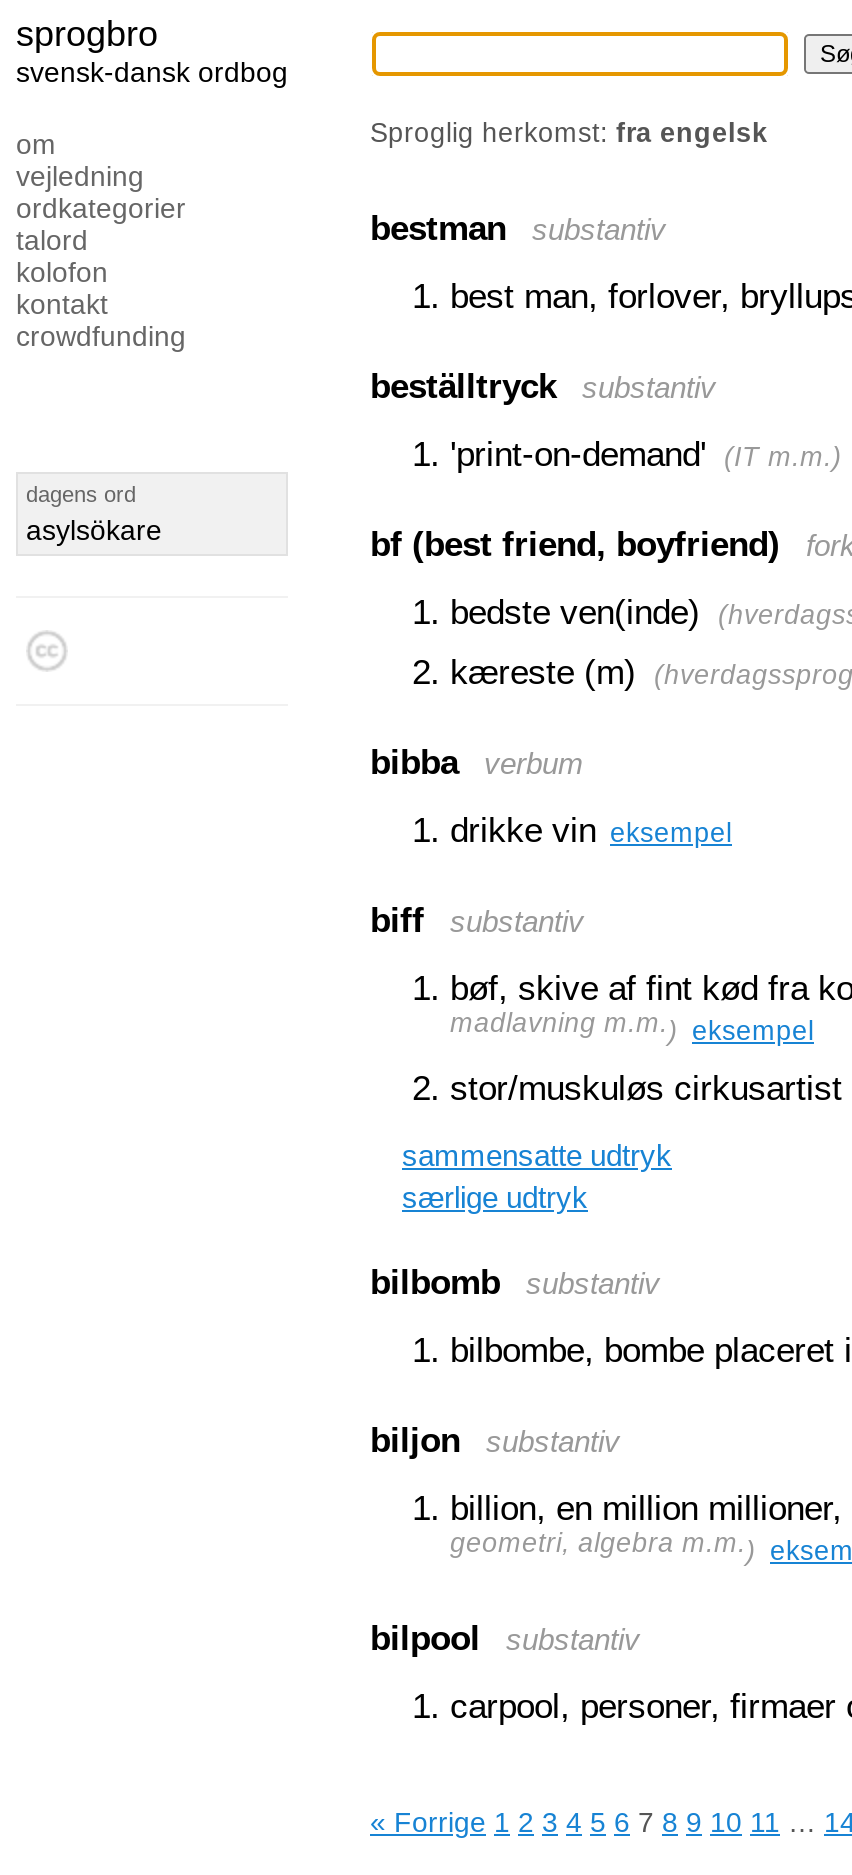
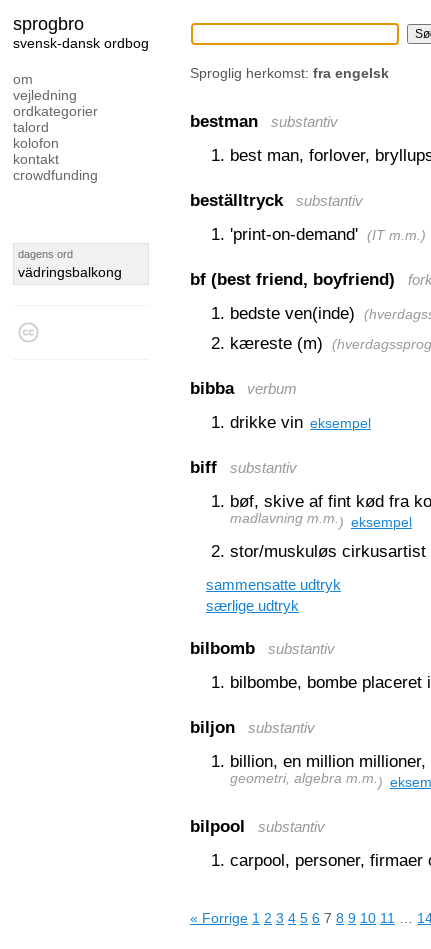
- asylsökare
+ vädringsbalkong
